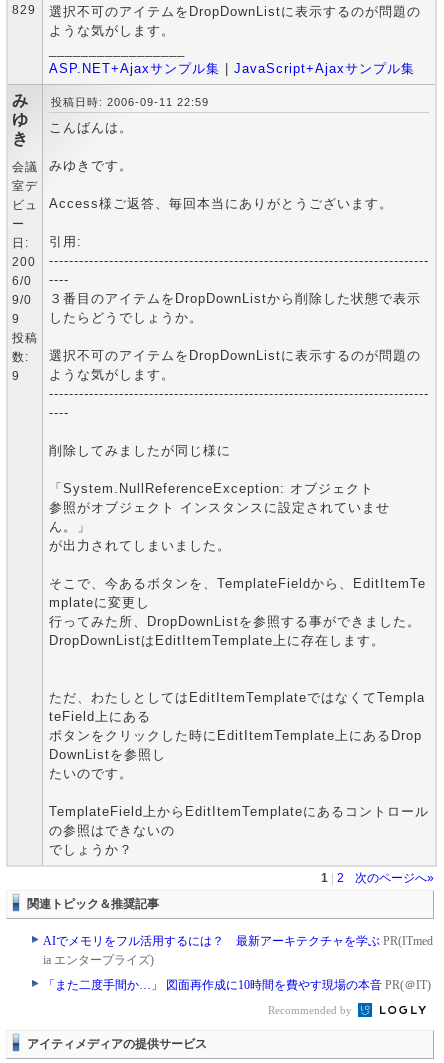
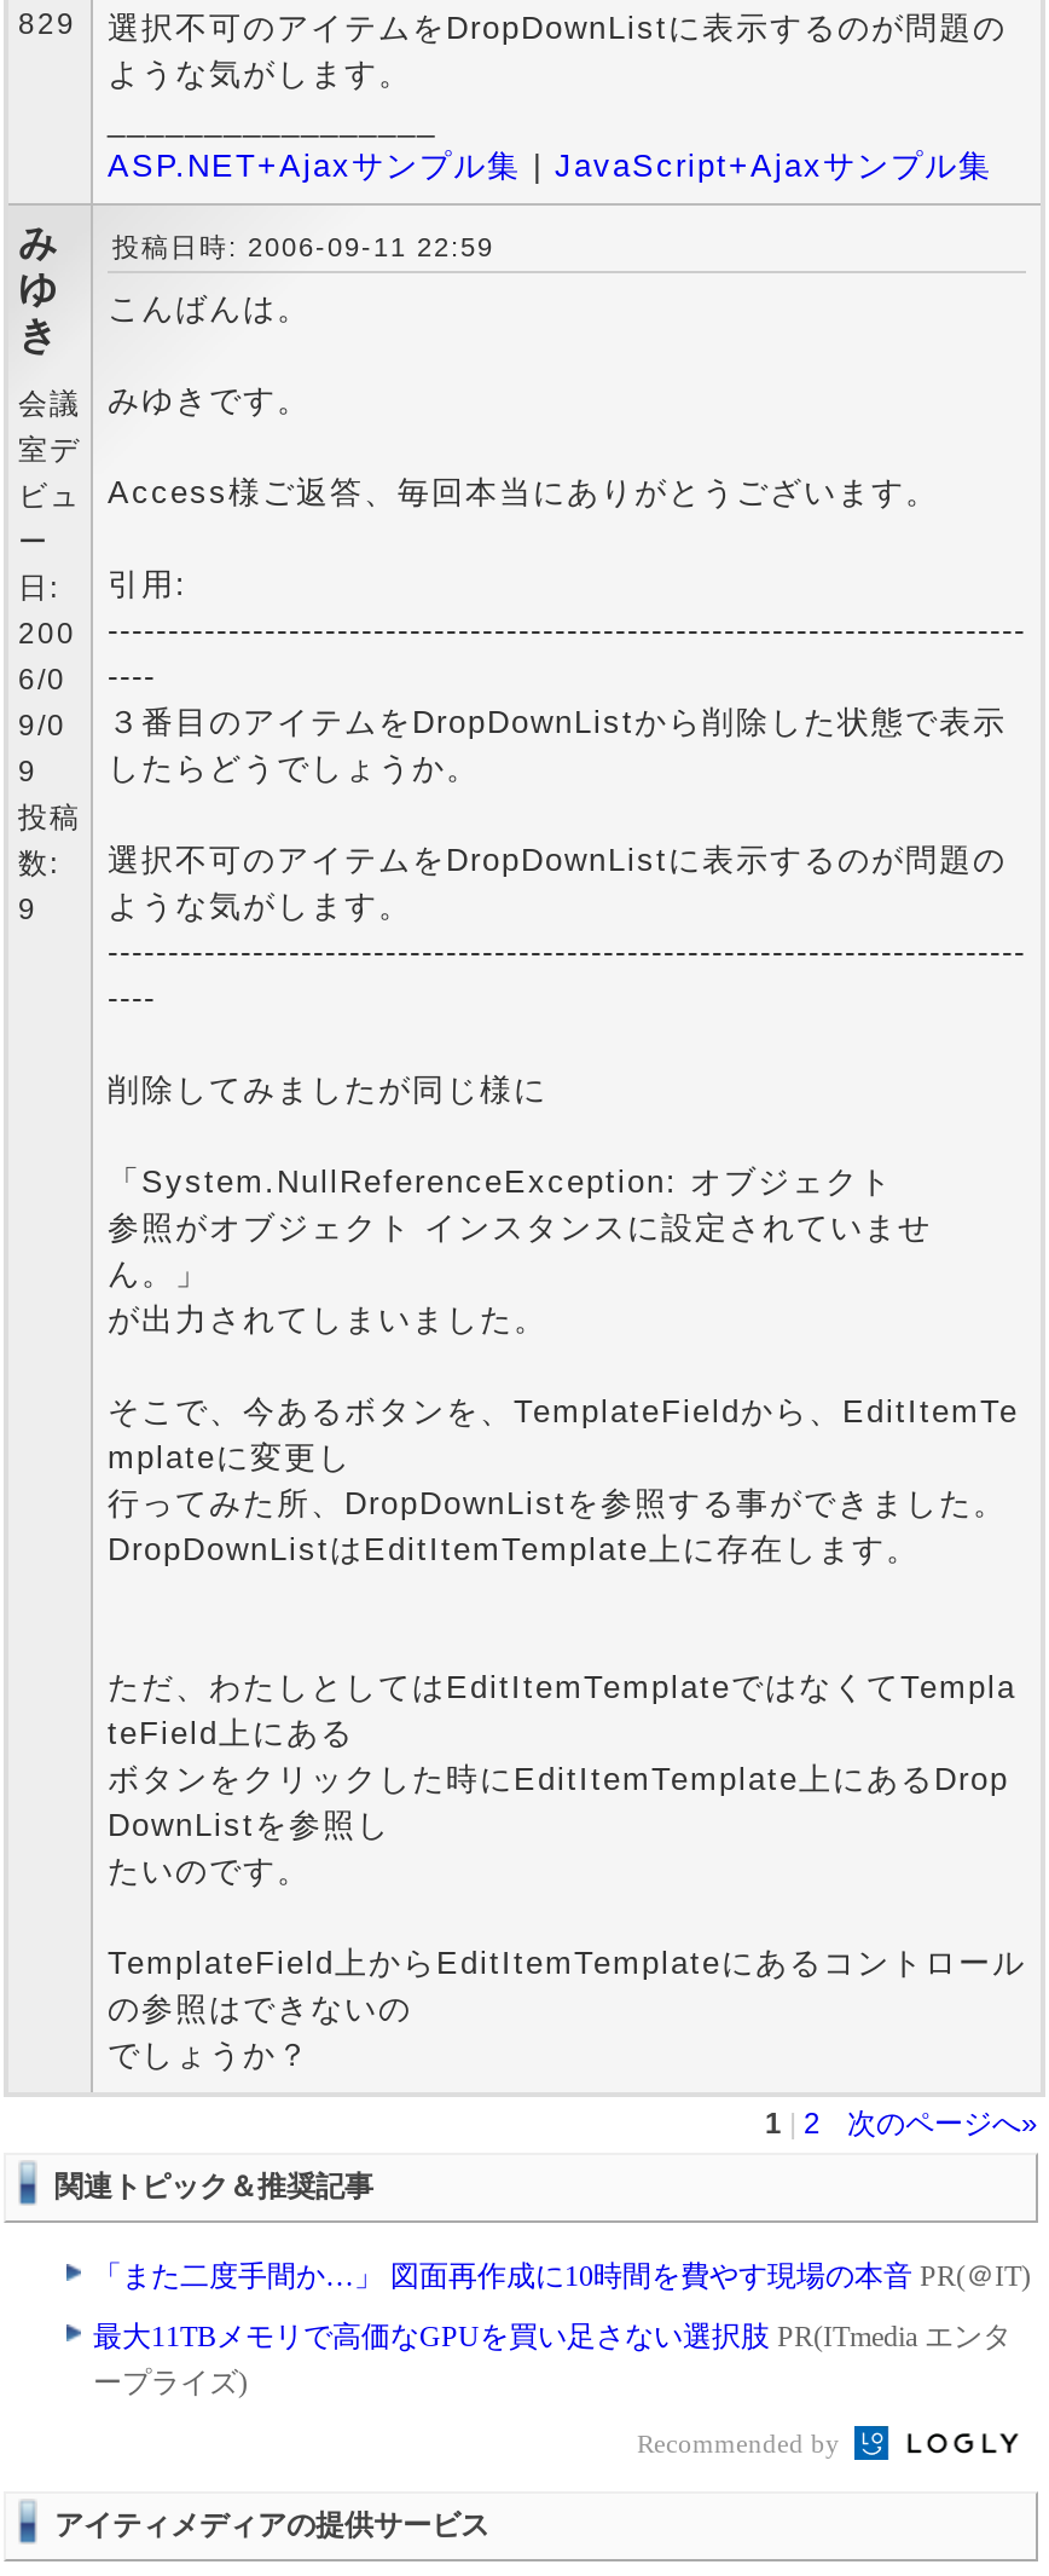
- AIでメモリをフル活用するには？ 最新アーキテクチャを学ぶPR(ITmed
- ia エンタープライズ)

moved up: 「また二度手間か…」 図面再作成に10時間を費やす現場の本音PR(＠IT)

+ 最大11TBメモリで高価なGPUを買い足さない選択肢PR(ITmedia エンタ
+ ープライズ)
